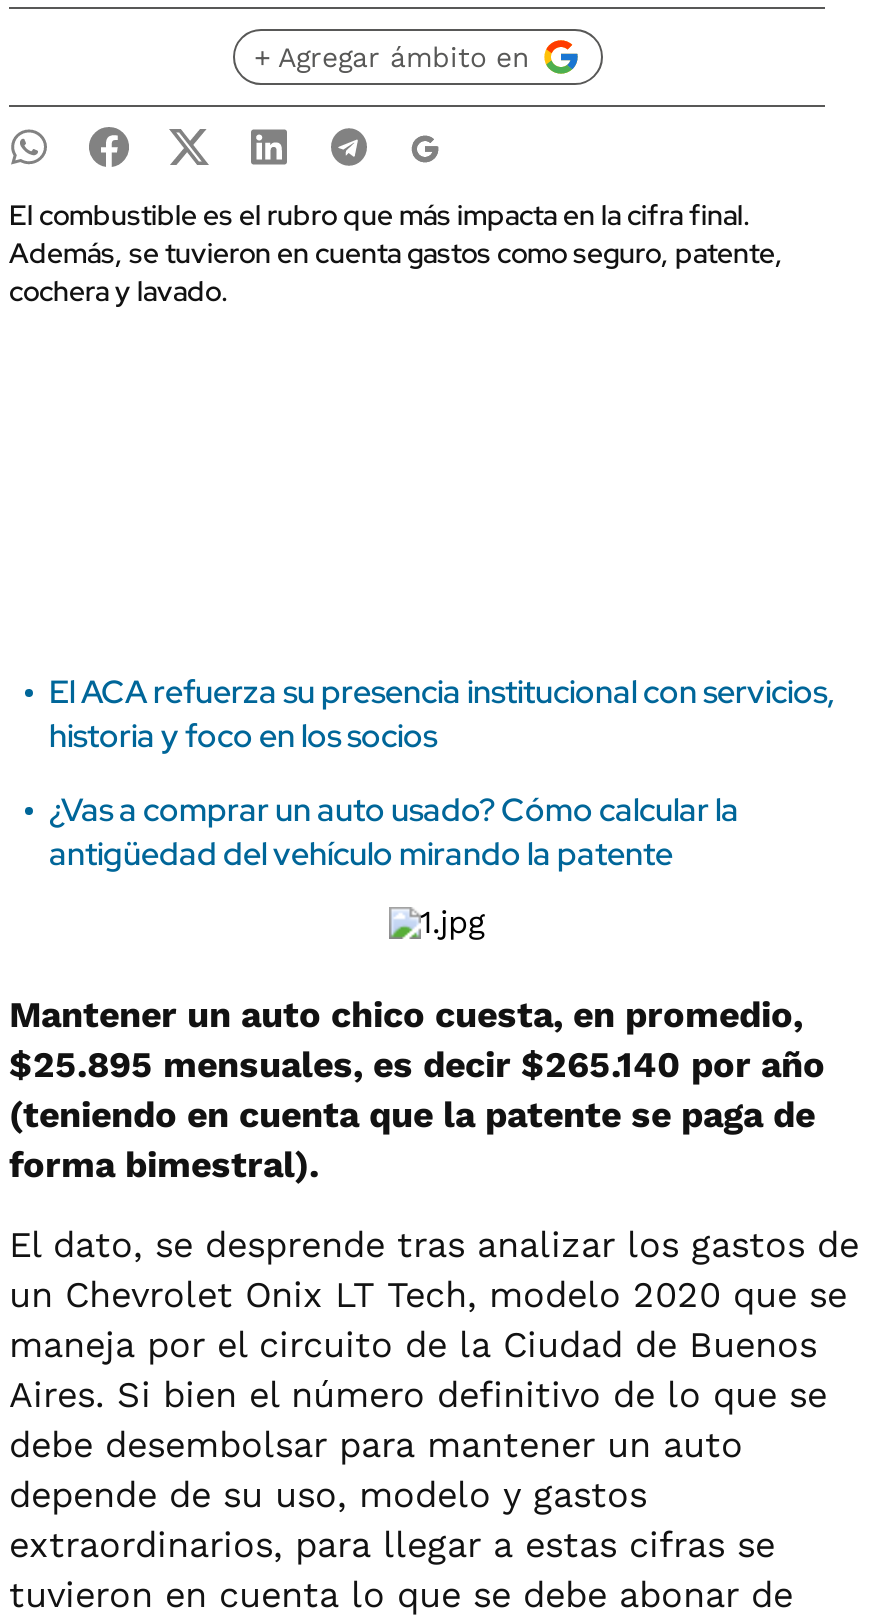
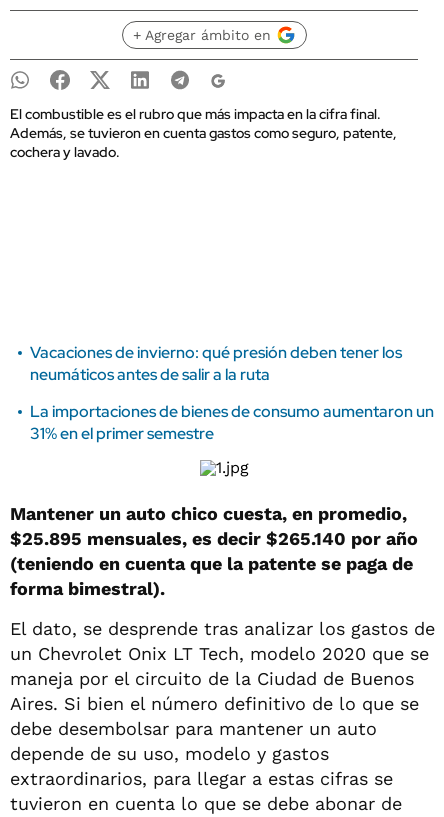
- El ACA refuerza su presencia institucional con servicios,
- historia y foco en los socios
+ Vacaciones de invierno: qué presión deben tener los
+ neumáticos antes de salir a la ruta

- ¿Vas a comprar un auto usado? Cómo calcular la
- antigüedad del vehículo mirando la patente
+ La importaciones de bienes de consumo aumentaron un
+ 31% en el primer semestre
